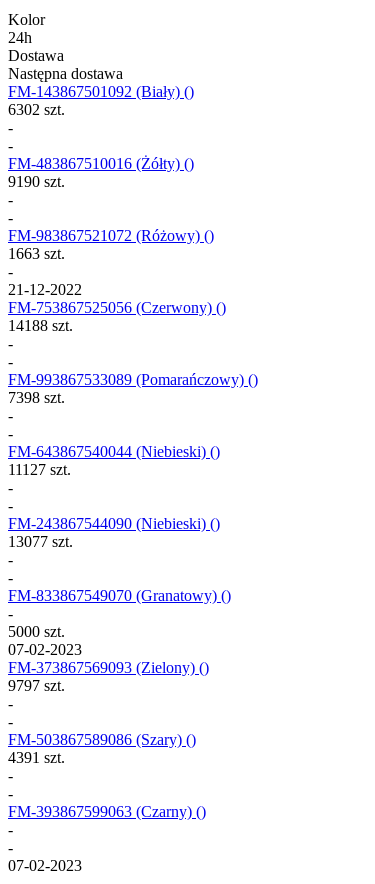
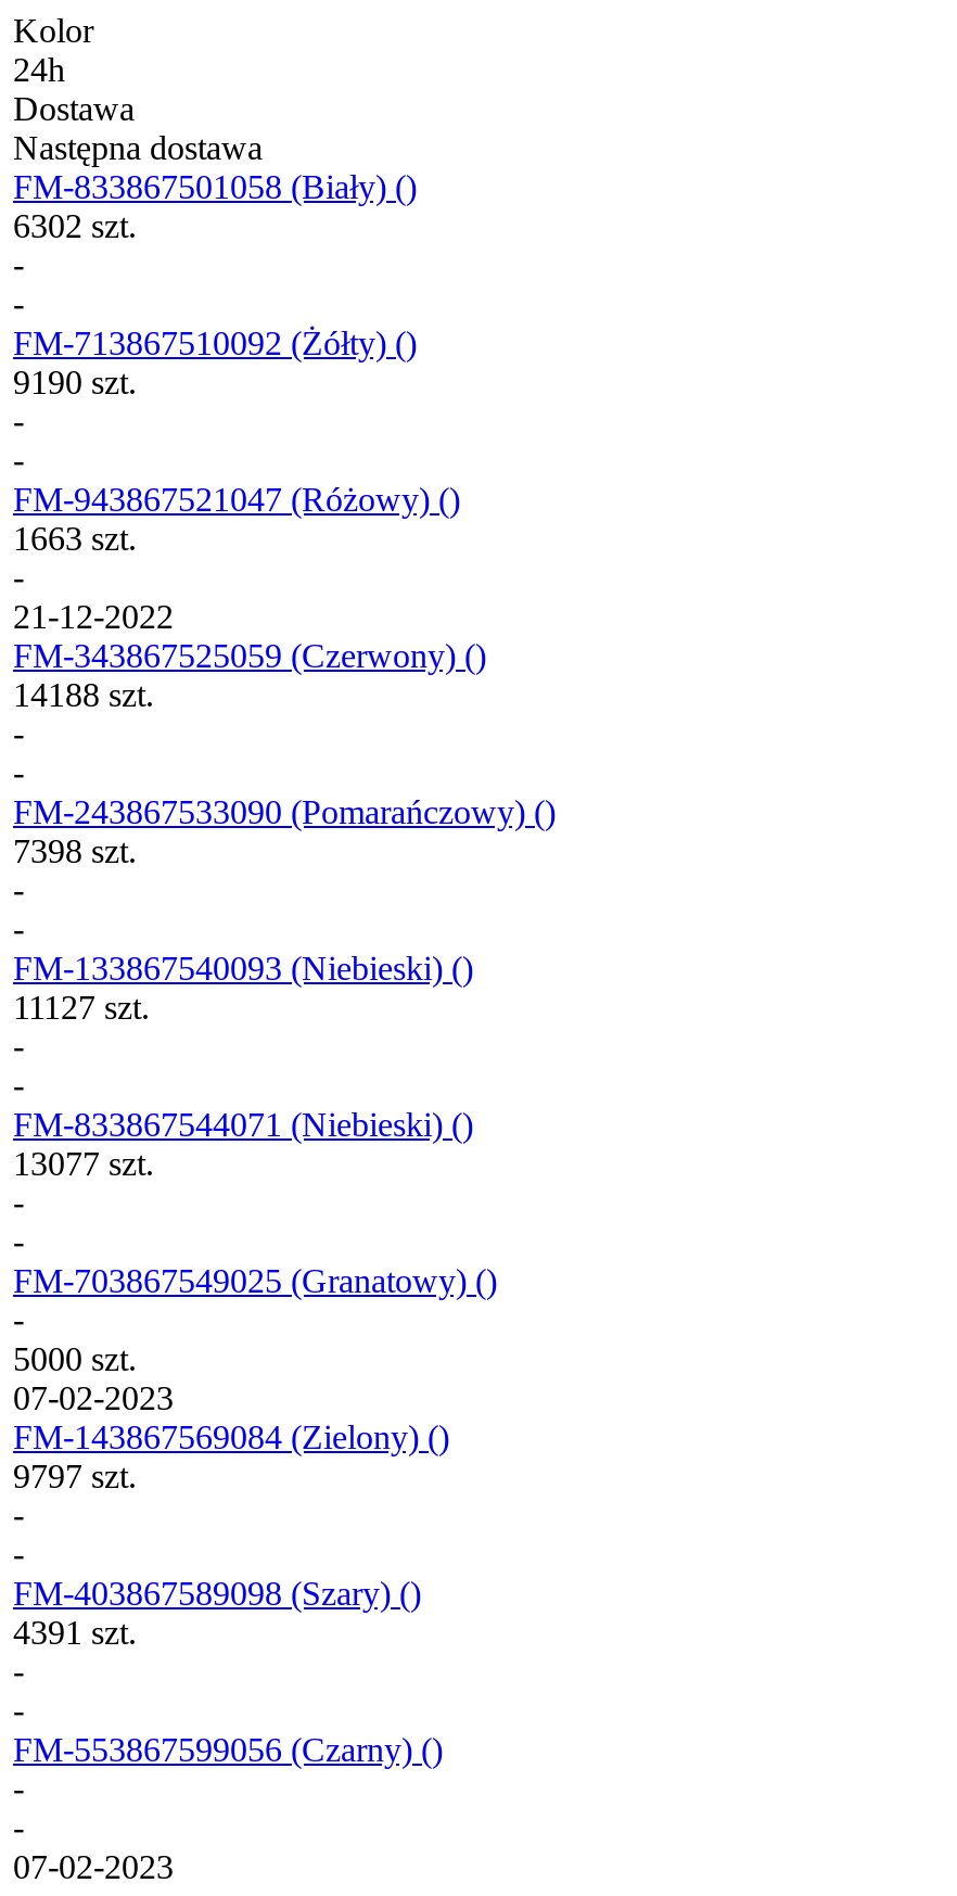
- FM-143867501092 (Biały) ()
+ FM-833867501058 (Biały) ()

- FM-483867510016 (Żółty) ()
+ FM-713867510092 (Żółty) ()

- FM-983867521072 (Różowy) ()
+ FM-943867521047 (Różowy) ()

- FM-753867525056 (Czerwony) ()
+ FM-343867525059 (Czerwony) ()

- FM-993867533089 (Pomarańczowy) ()
+ FM-243867533090 (Pomarańczowy) ()

- FM-643867540044 (Niebieski) ()
+ FM-133867540093 (Niebieski) ()

- FM-243867544090 (Niebieski) ()
+ FM-833867544071 (Niebieski) ()

- FM-833867549070 (Granatowy) ()
+ FM-703867549025 (Granatowy) ()

- FM-373867569093 (Zielony) ()
+ FM-143867569084 (Zielony) ()

- FM-503867589086 (Szary) ()
+ FM-403867589098 (Szary) ()

- FM-393867599063 (Czarny) ()
+ FM-553867599056 (Czarny) ()
